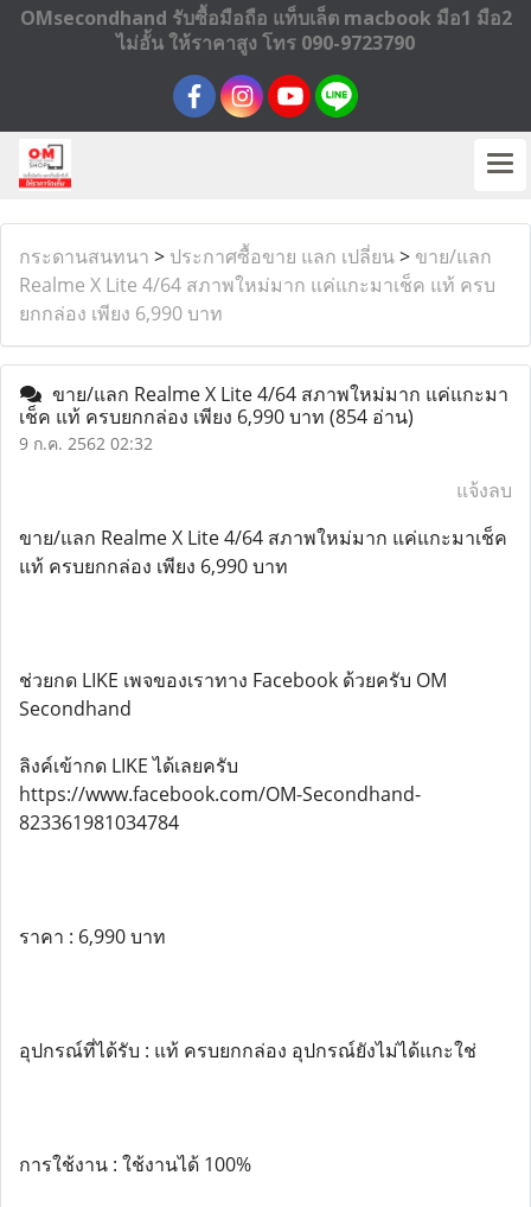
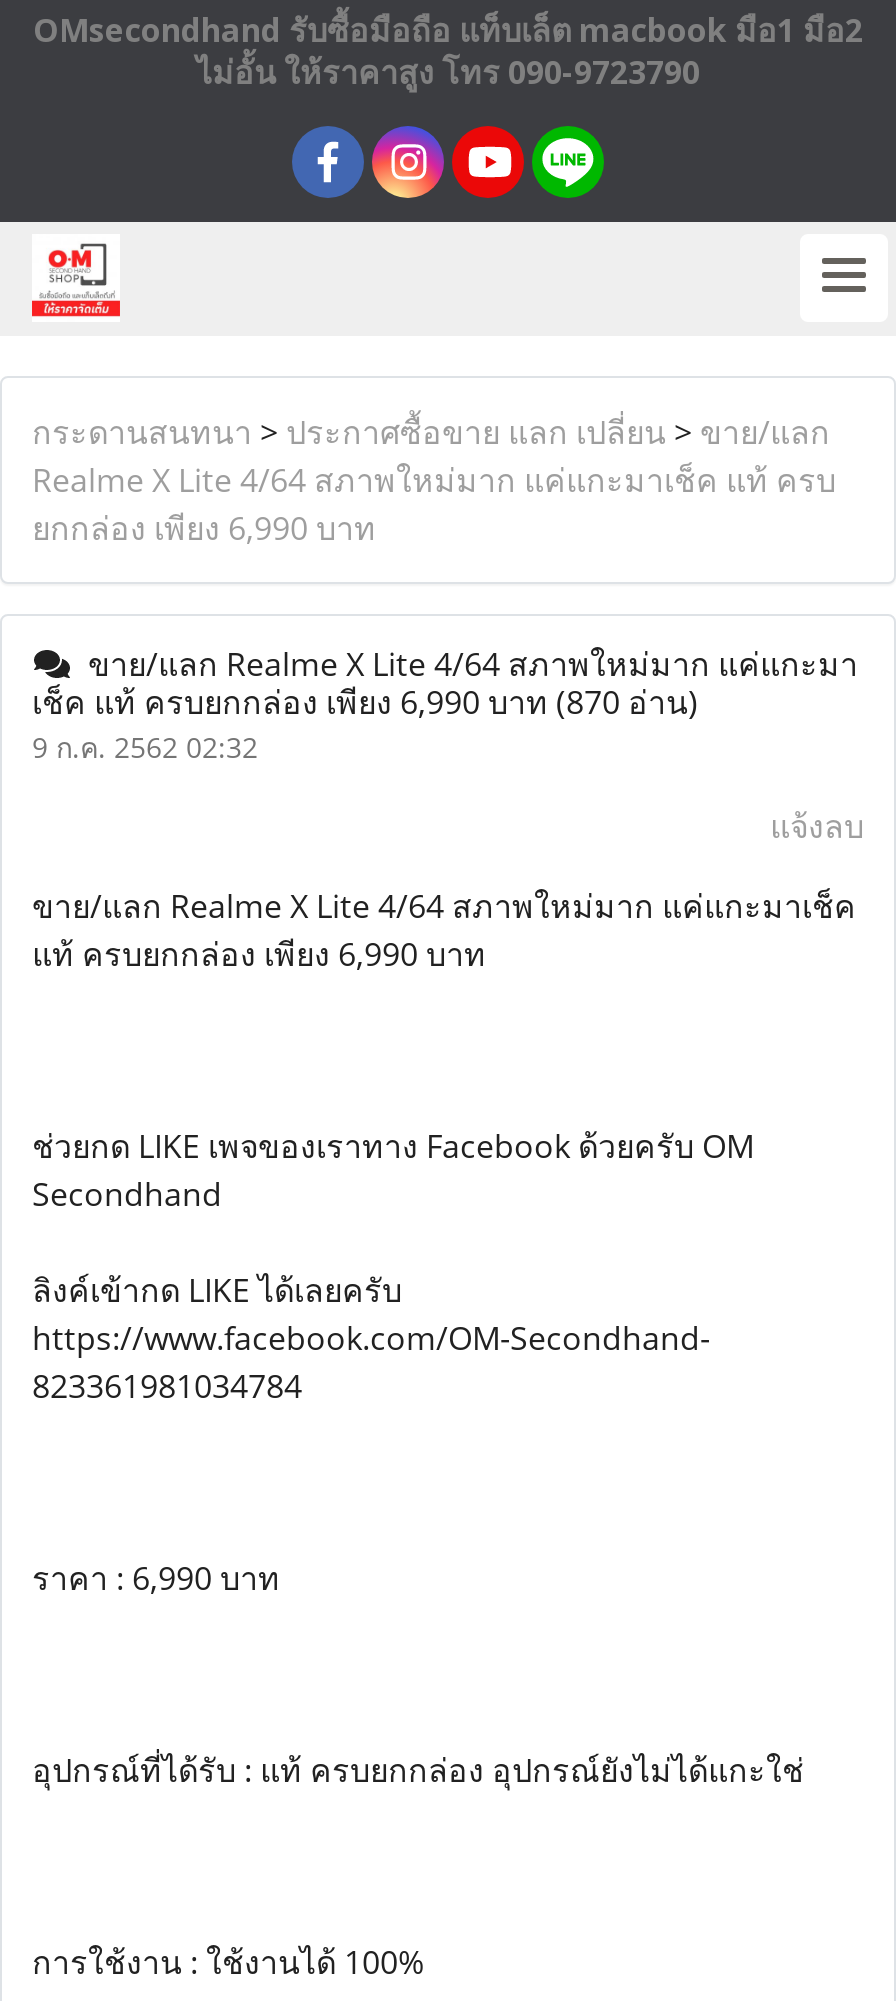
- เช็ค แท้ ครบยกกล่อง เพียง 6,990 บาท(854 อ่าน)
+ เช็ค แท้ ครบยกกล่อง เพียง 6,990 บาท(870 อ่าน)
